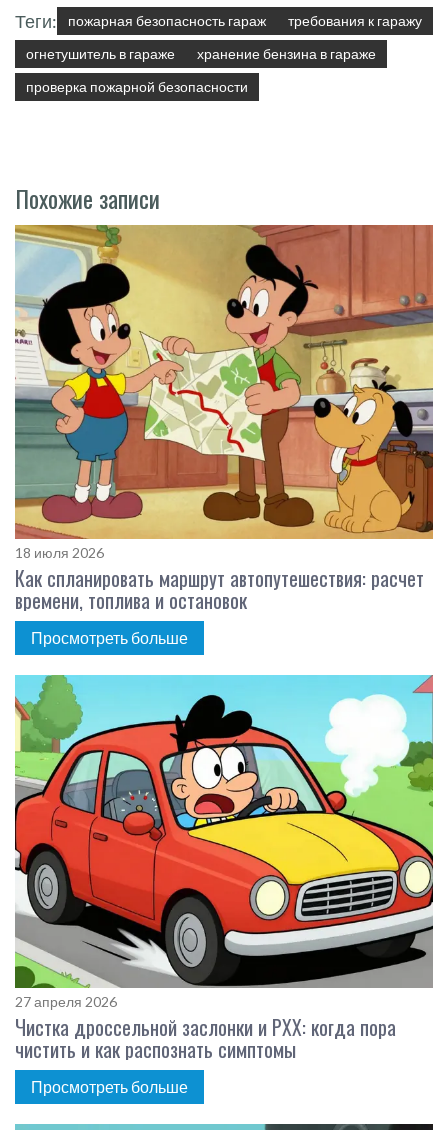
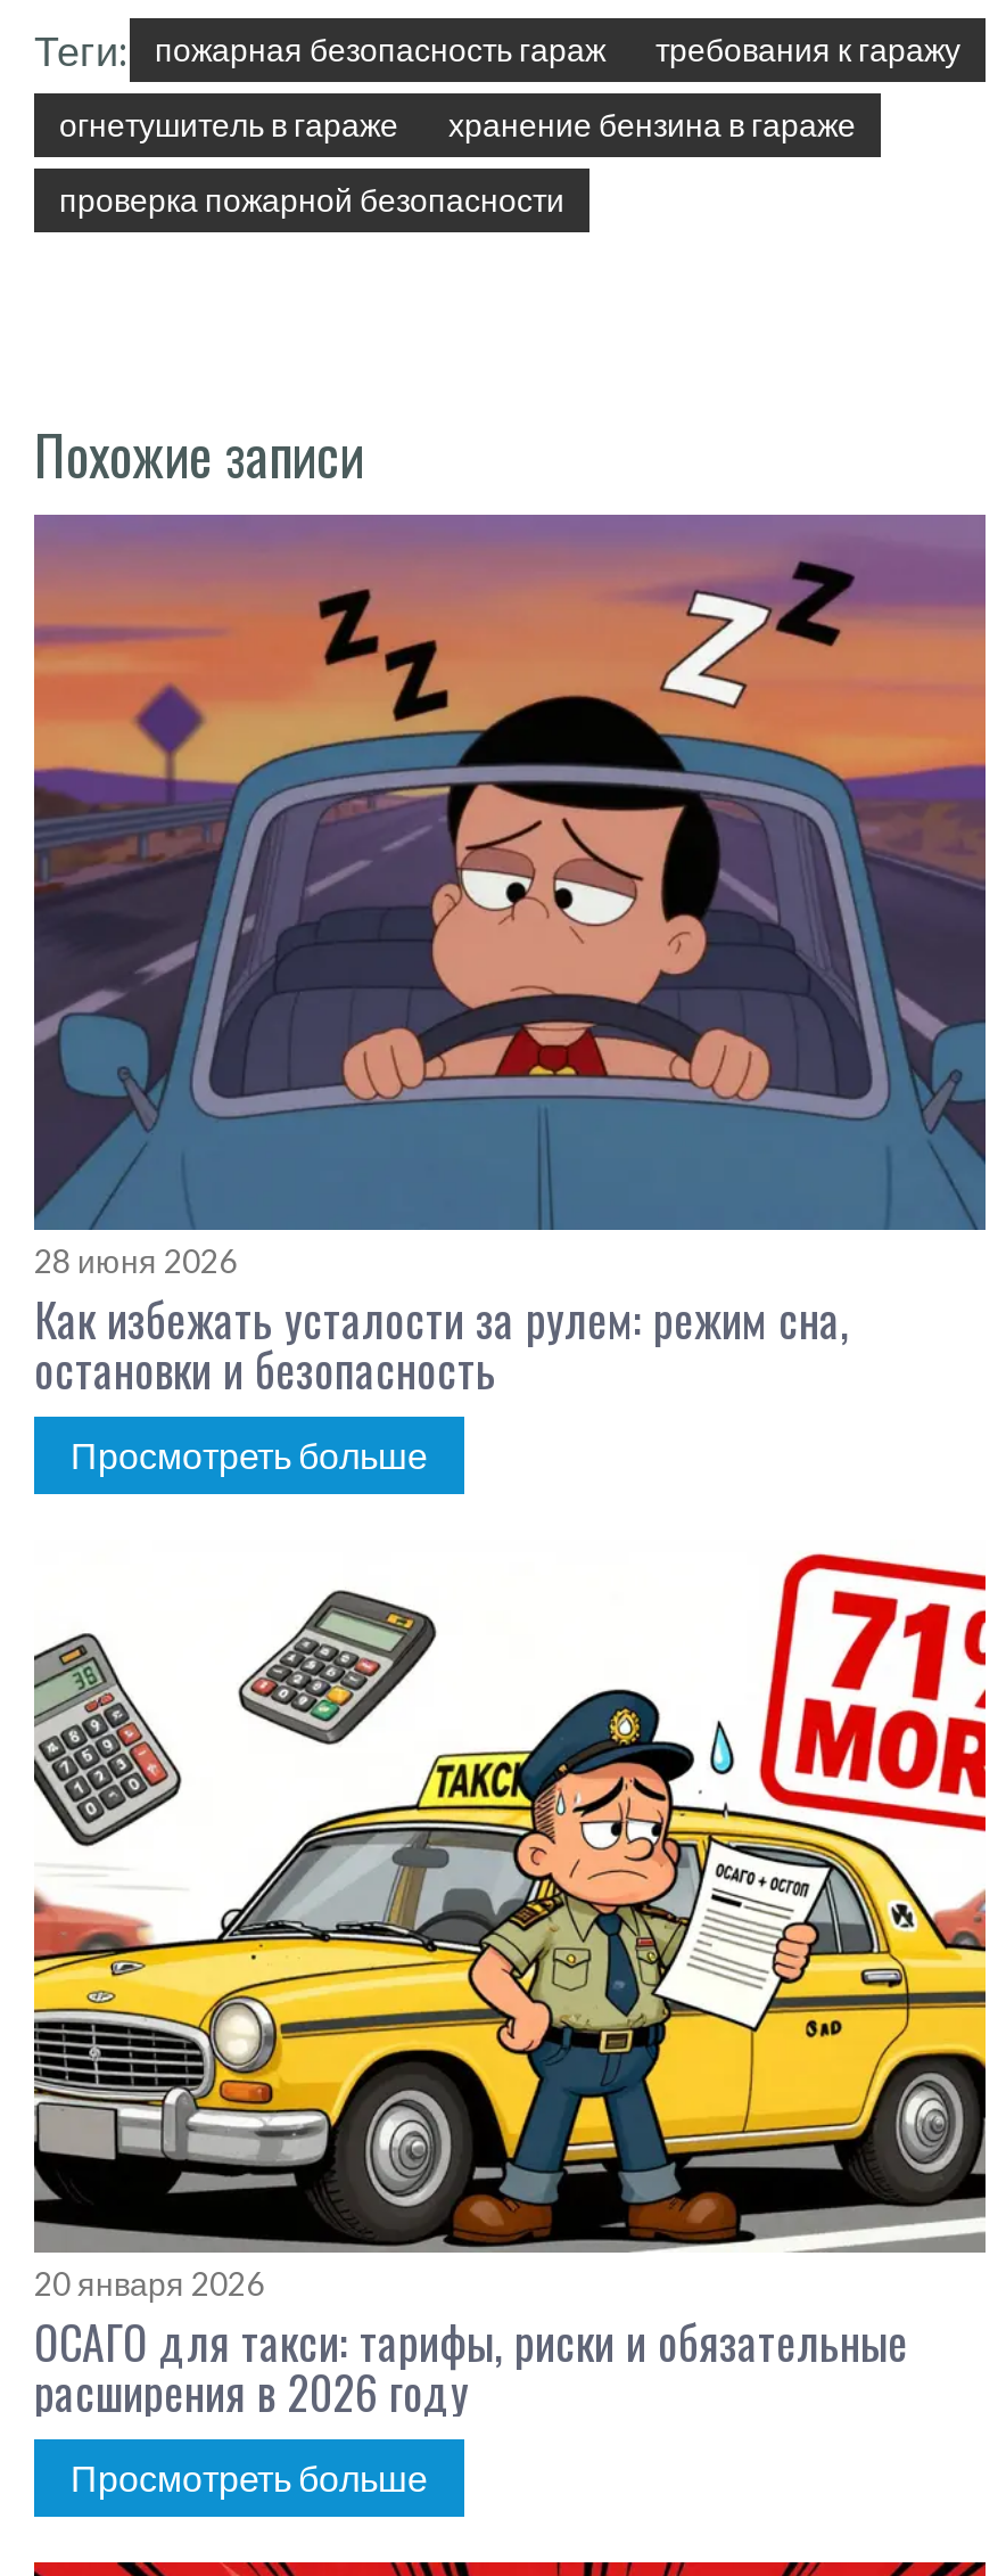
- [image]
- 18 июля 2026
- Как спланировать маршрут автопутешествия: расчет
- времени, топлива и остановок
+ [image]
+ 28 июня 2026
+ Как избежать усталости за рулем: режим сна,
+ остановки и безопасность

- [image]
- 27 апреля 2026
- Чистка дроссельной заслонки и РХХ: когда пора
- чистить и как распознать симптомы
+ [image]
+ 20 января 2026
+ ОСАГО для такси: тарифы, риски и обязательные
+ расширения в 2026 году
